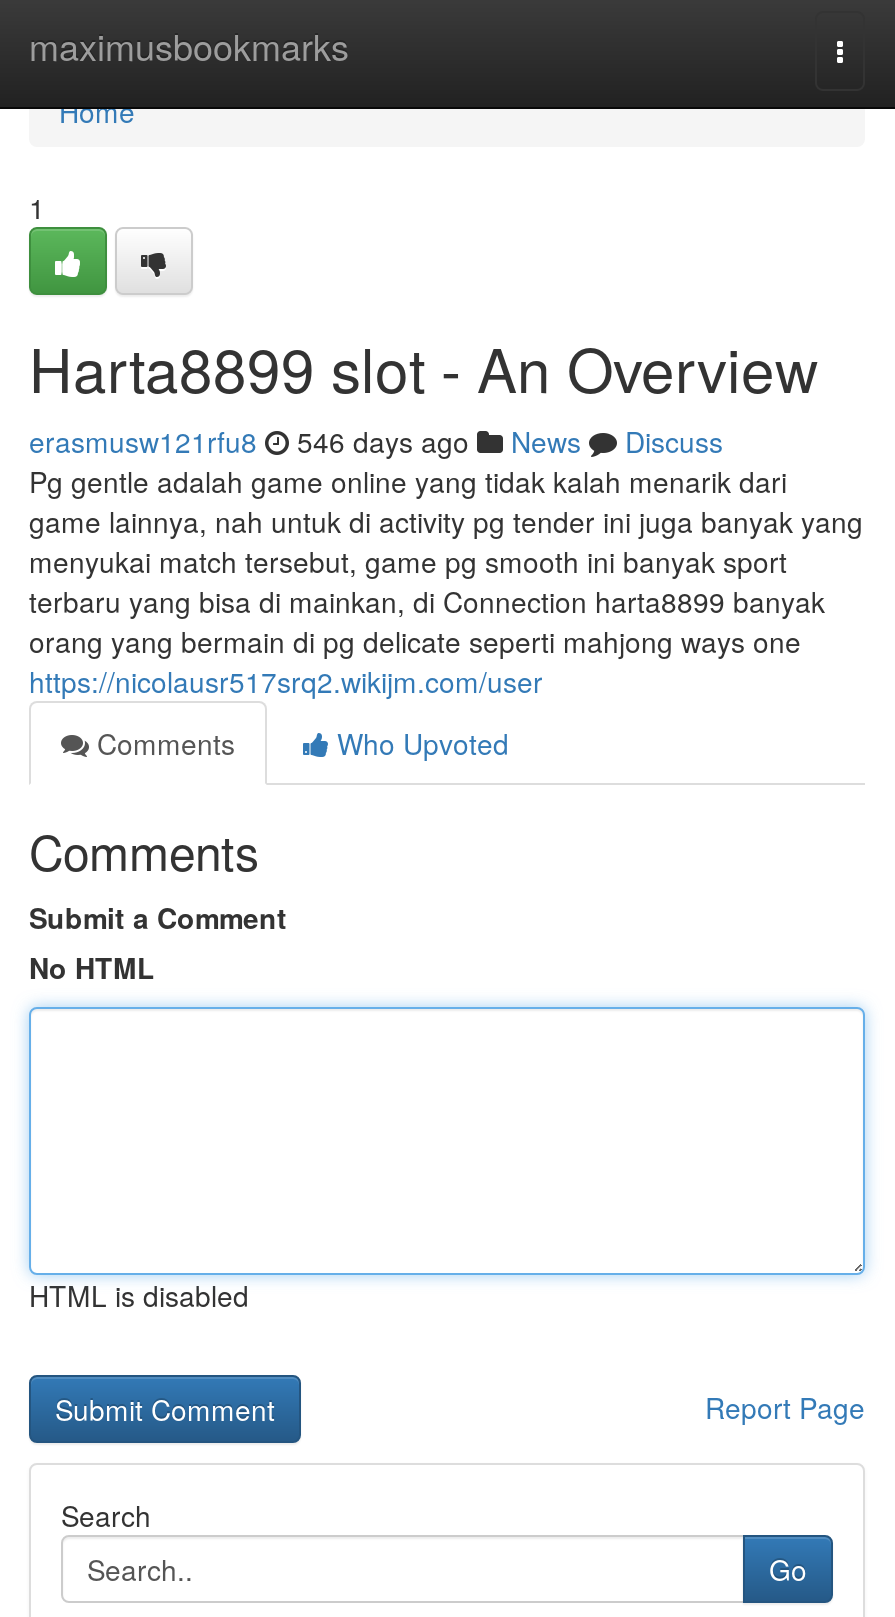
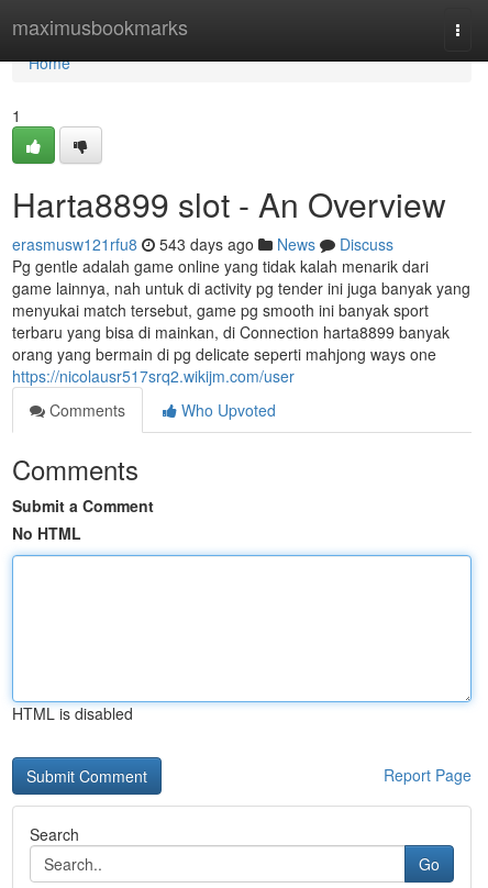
- erasmusw121rfu8 546 days ago News Discuss
+ erasmusw121rfu8 543 days ago News Discuss
